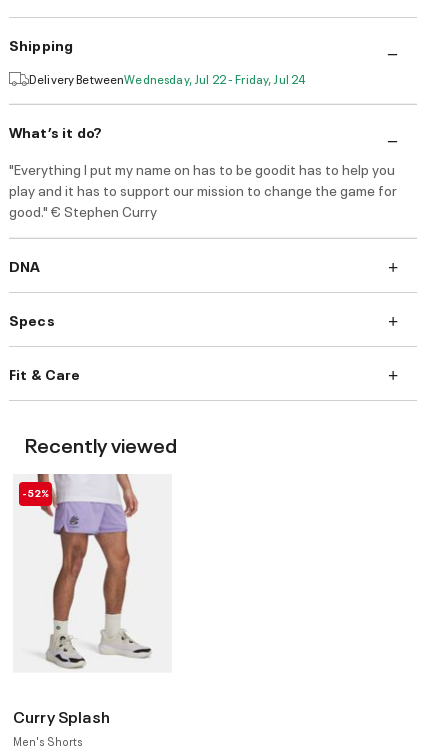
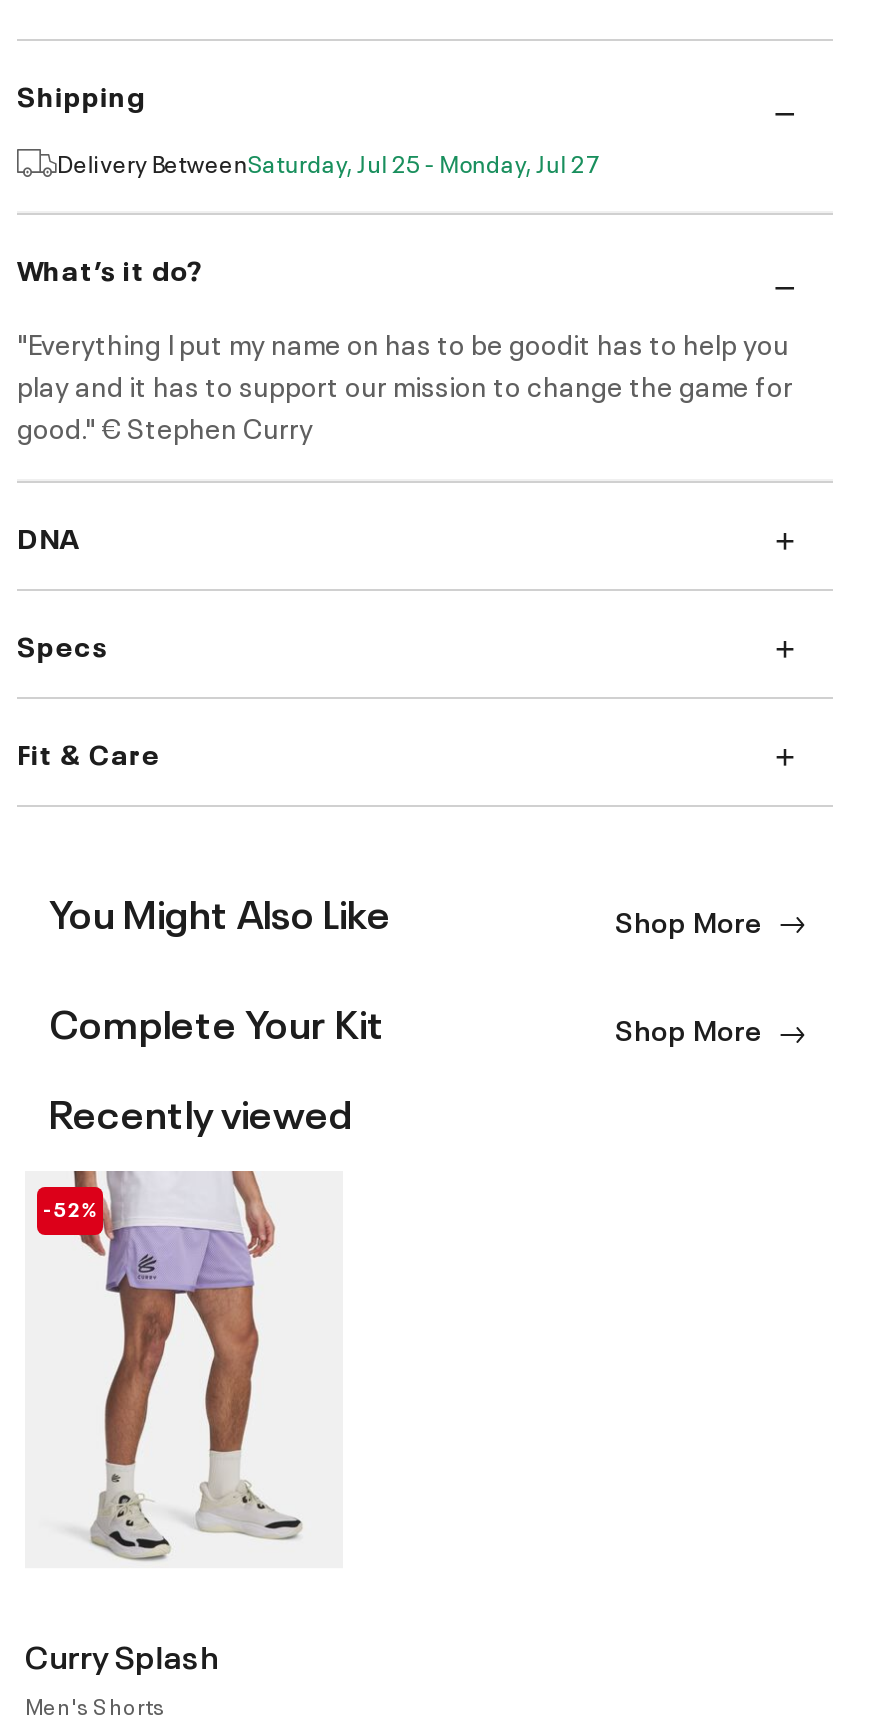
- Delivery BetweenWednesday, Jul 22 - Friday, Jul 24
+ Delivery BetweenSaturday, Jul 25 - Monday, Jul 27

+ You Might Also Like
+ Shop More
+ Complete Your Kit
+ Shop More
